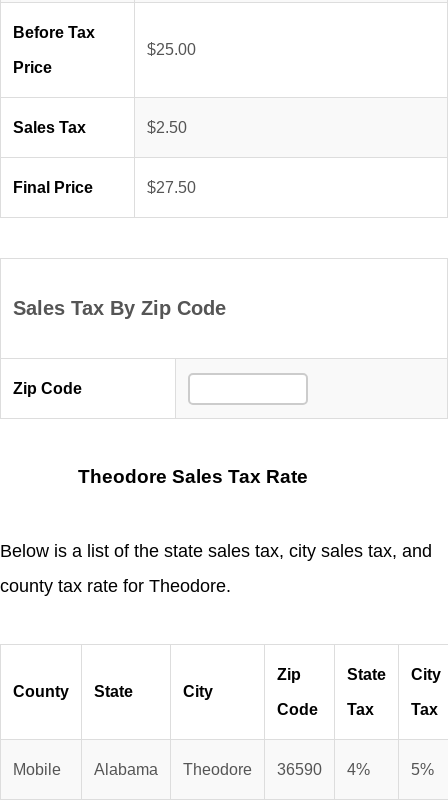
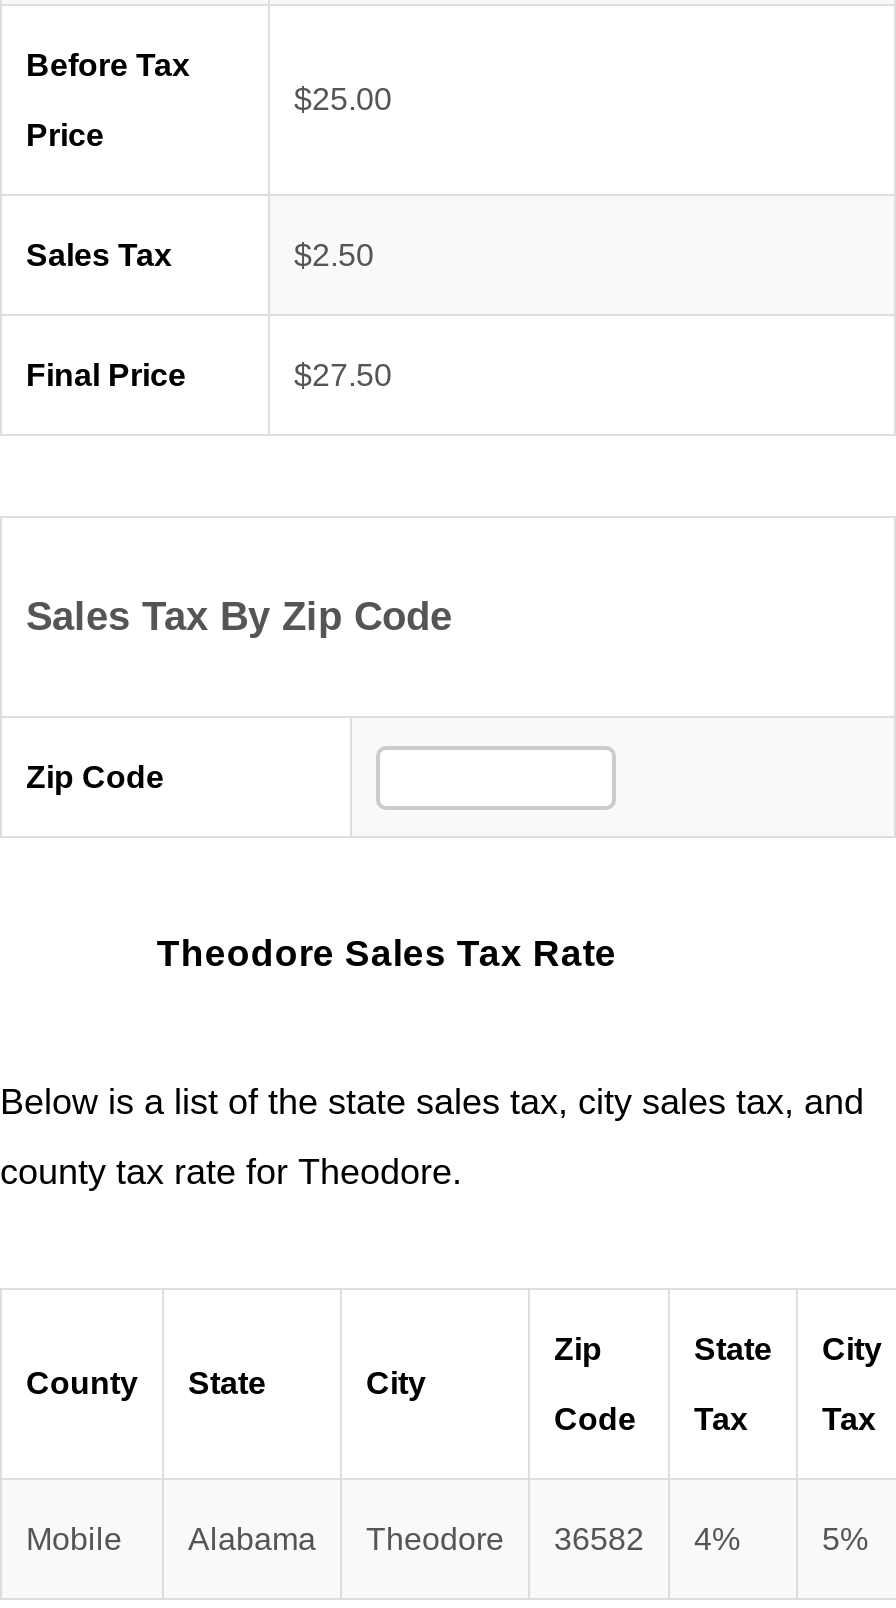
- Mobile Alabama Theodore 36590 4%
+ Mobile Alabama Theodore 36582 4%
